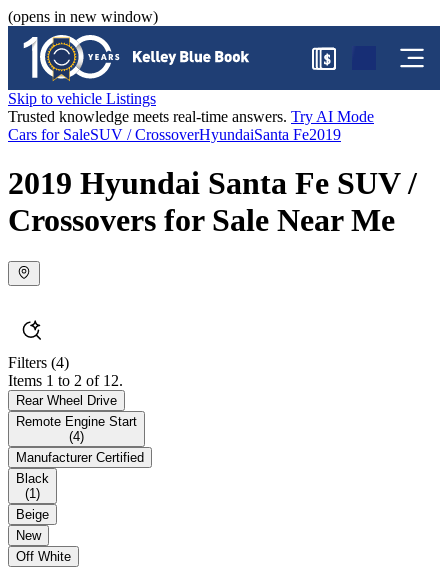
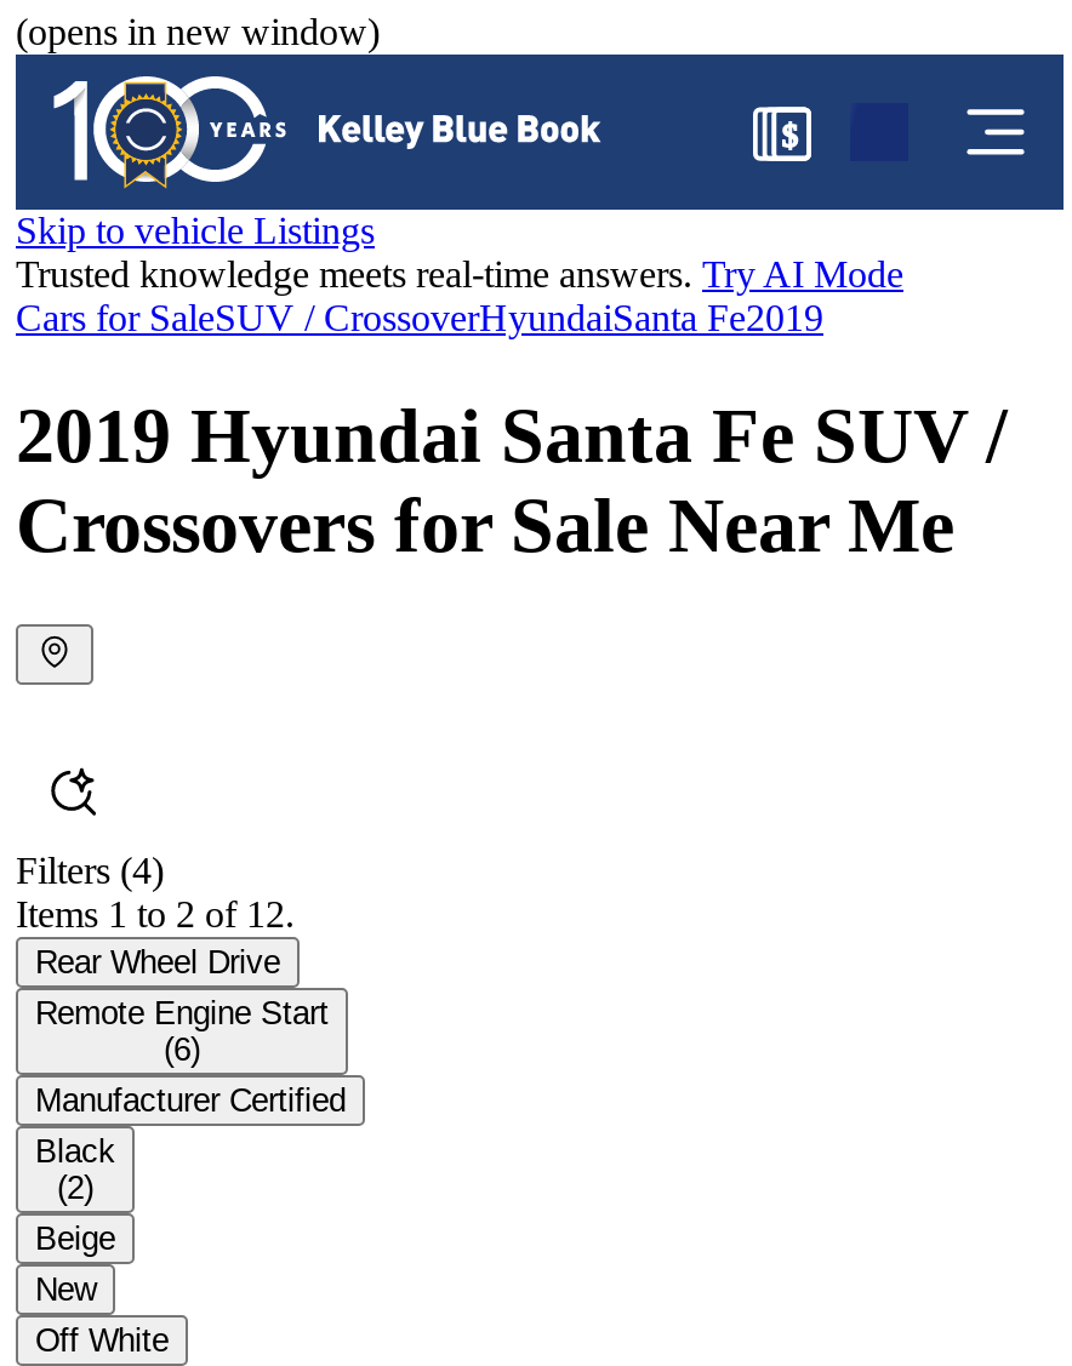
- (4)
+ (6)

- (1)
+ (2)
